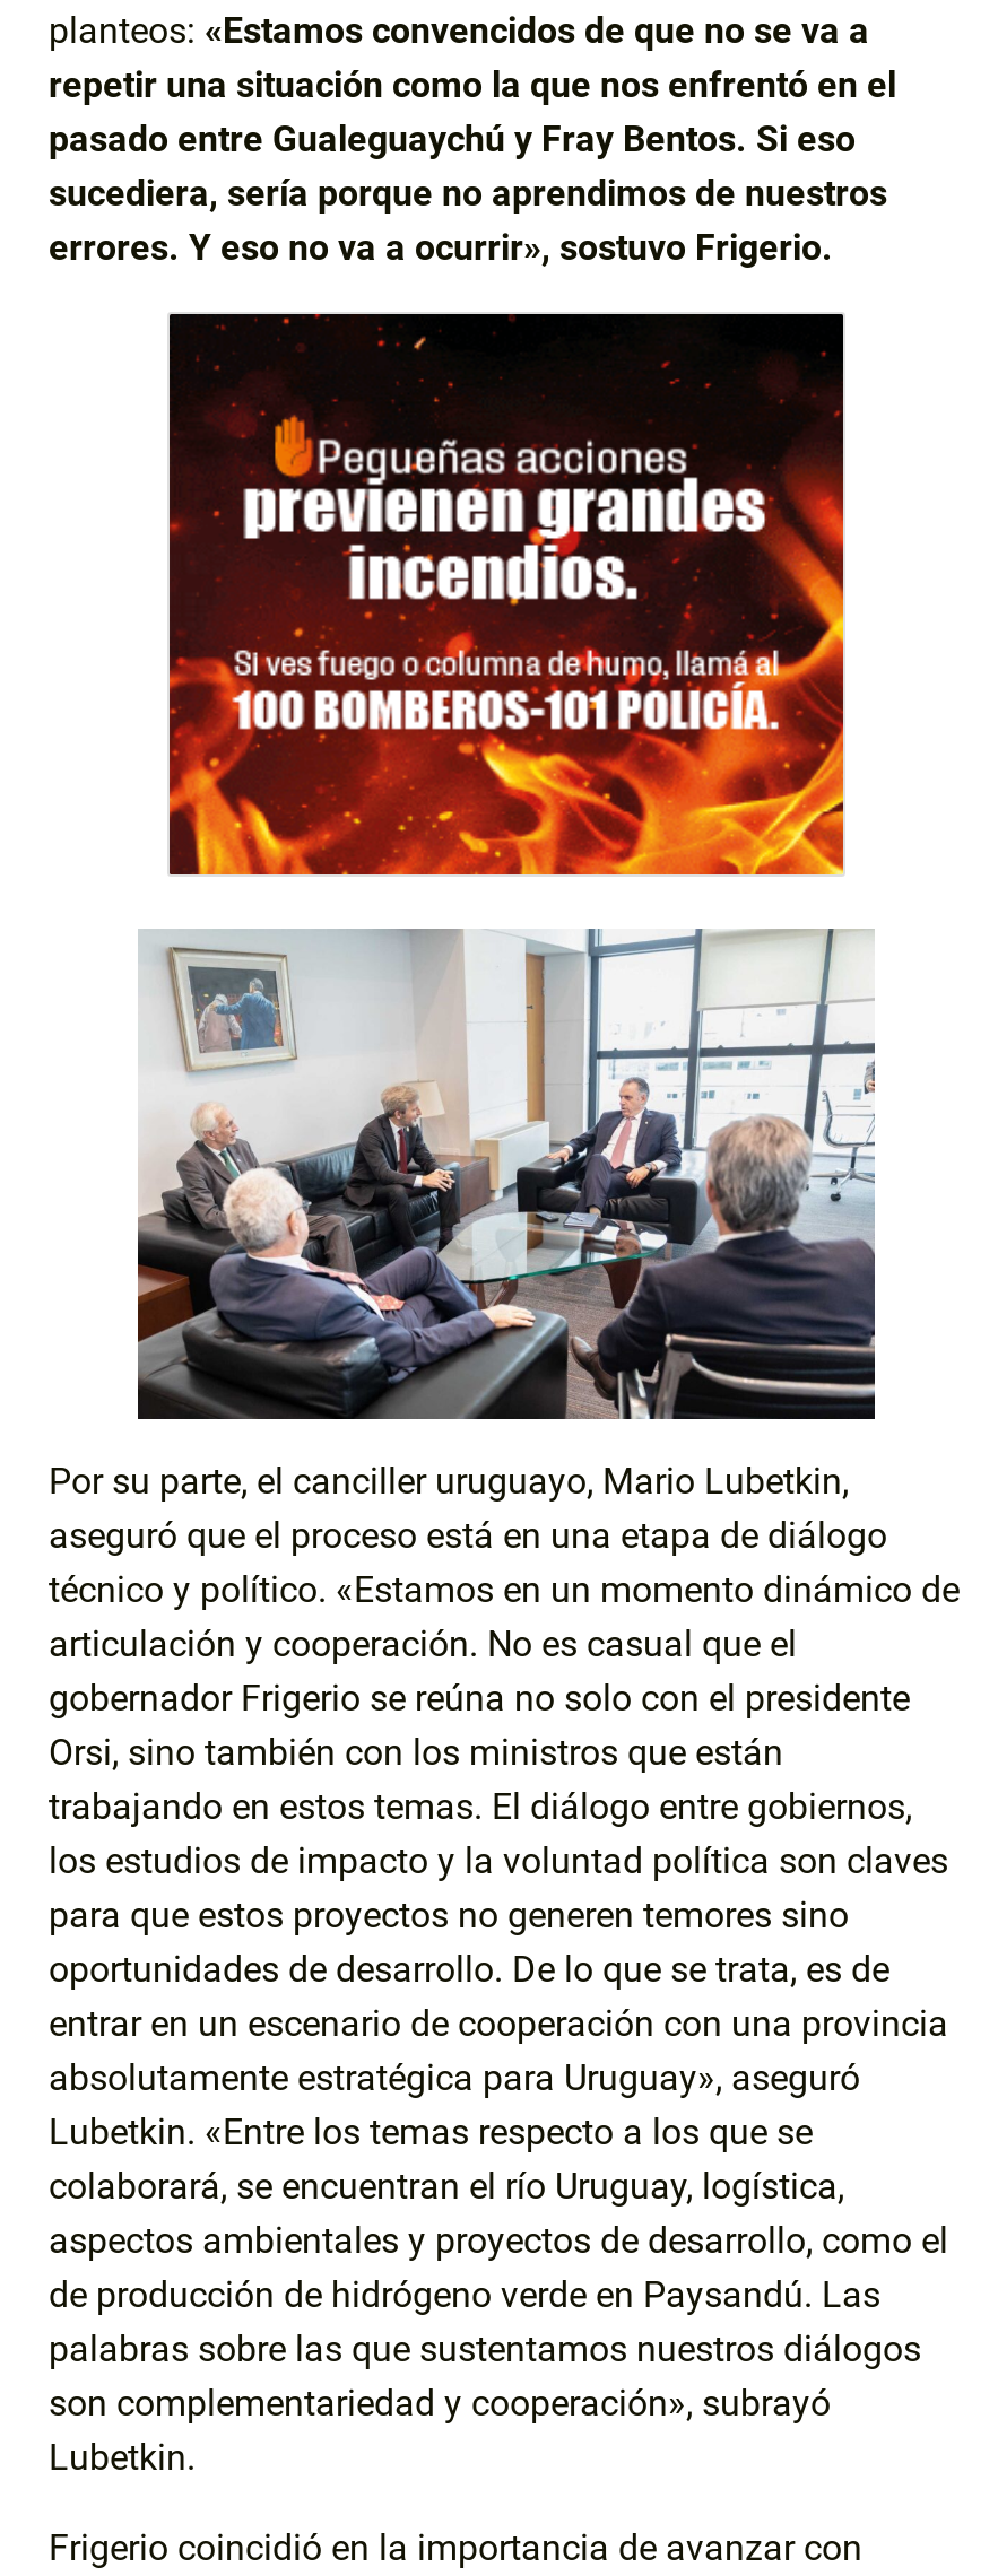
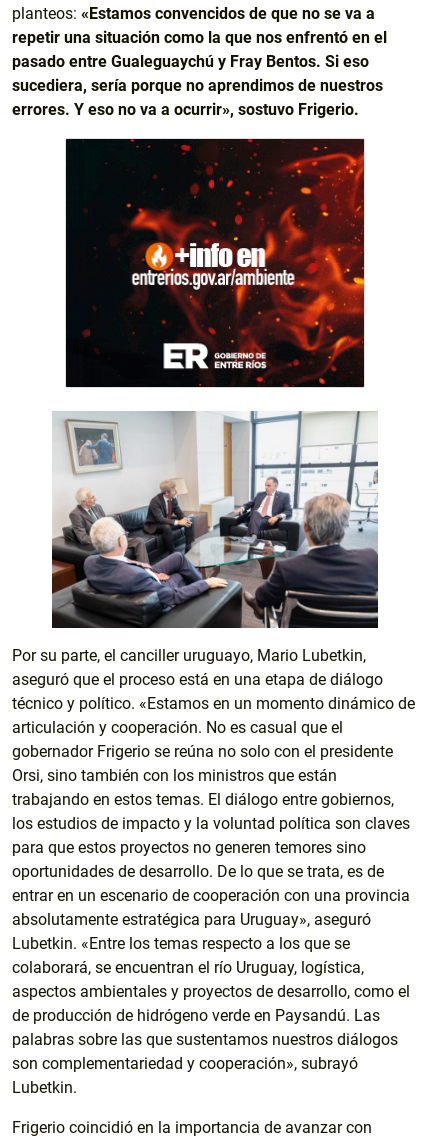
- [image]
+ [image]
